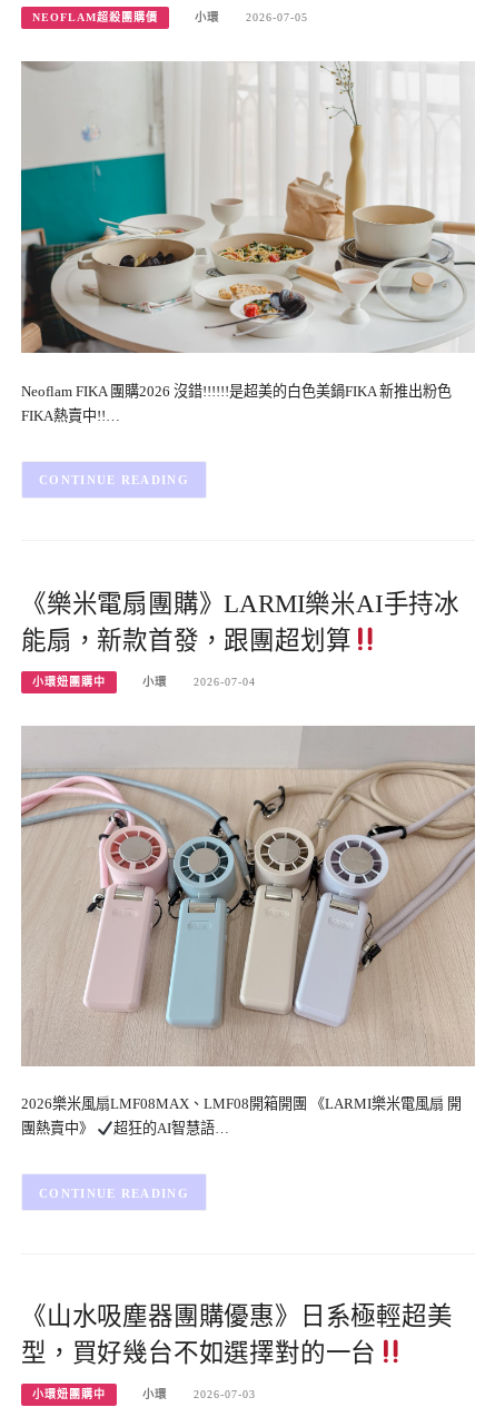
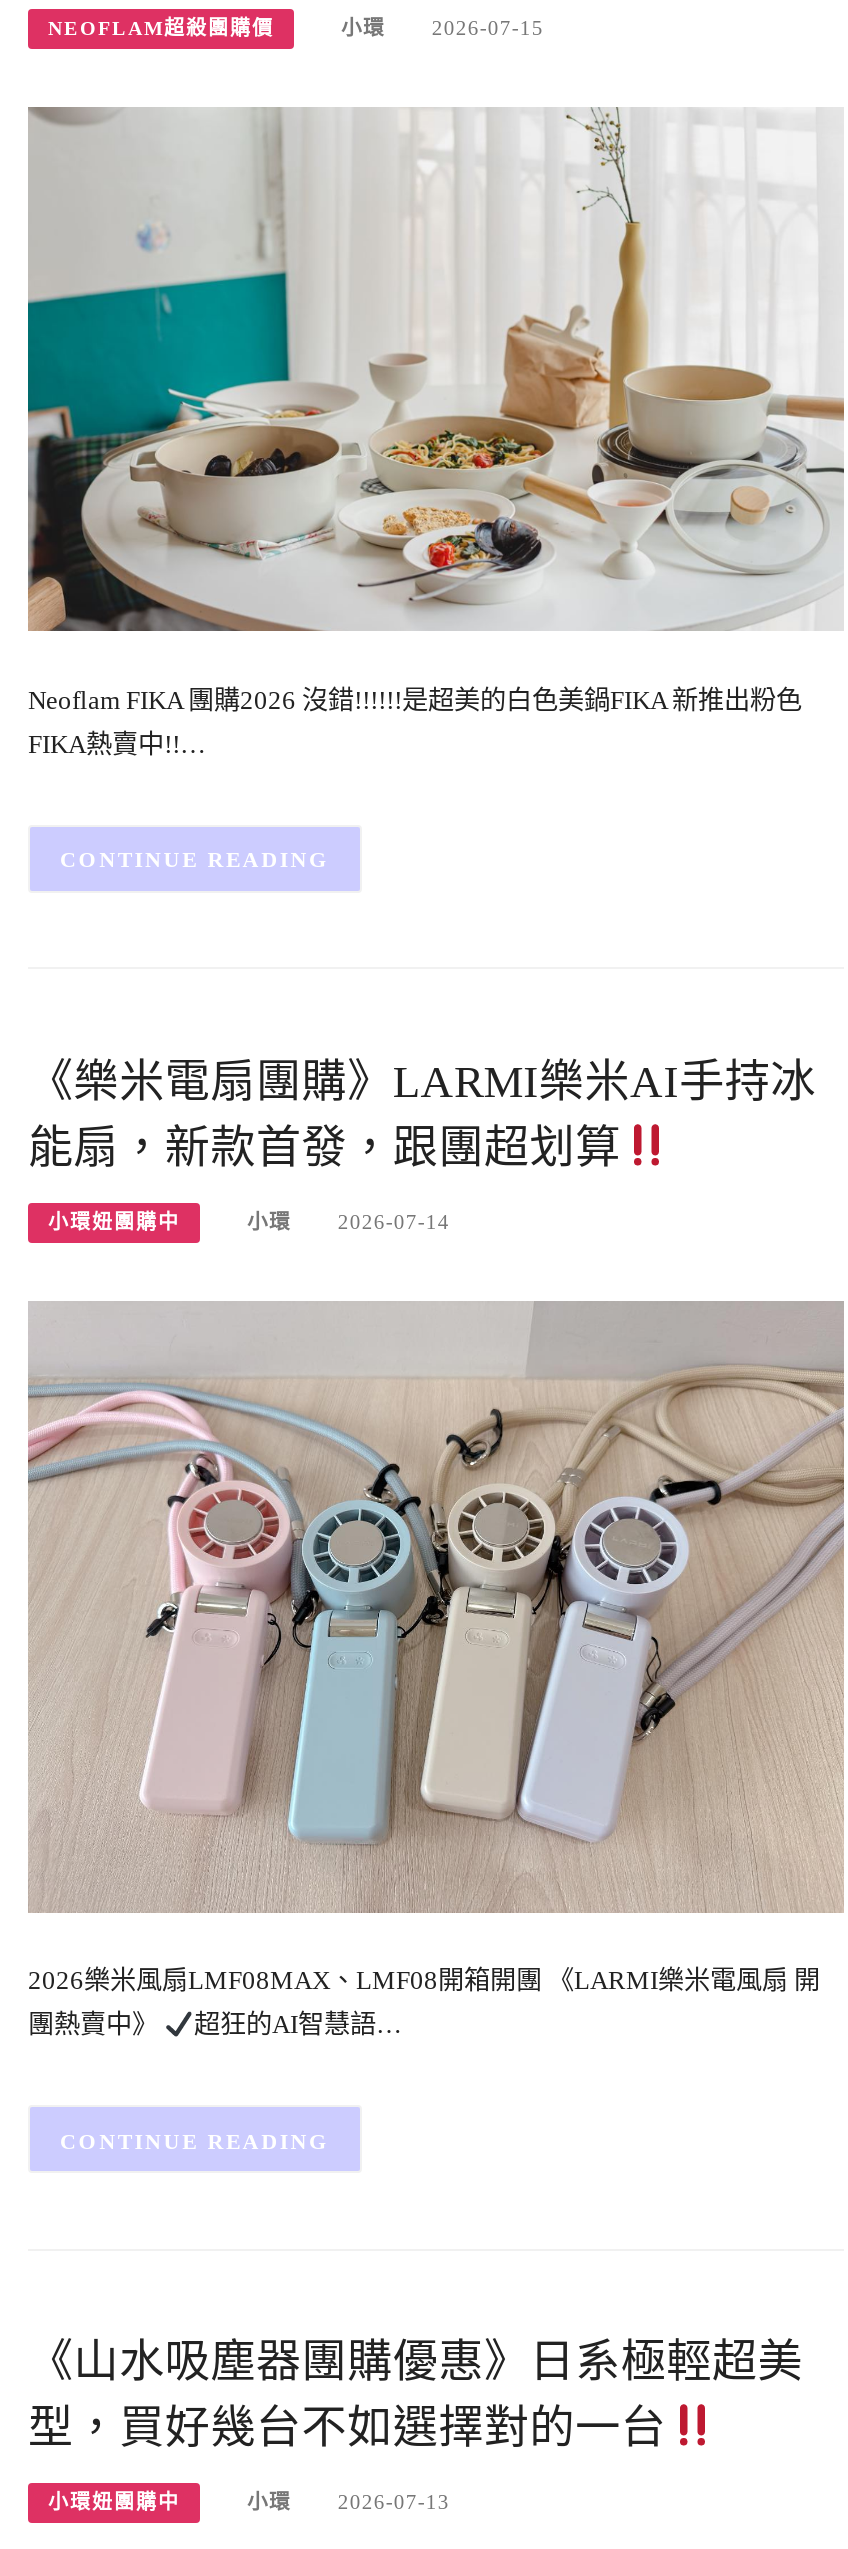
- 2026-07-05
+ 2026-07-15

- 2026-07-04
+ 2026-07-14

- 2026-07-03
+ 2026-07-13
